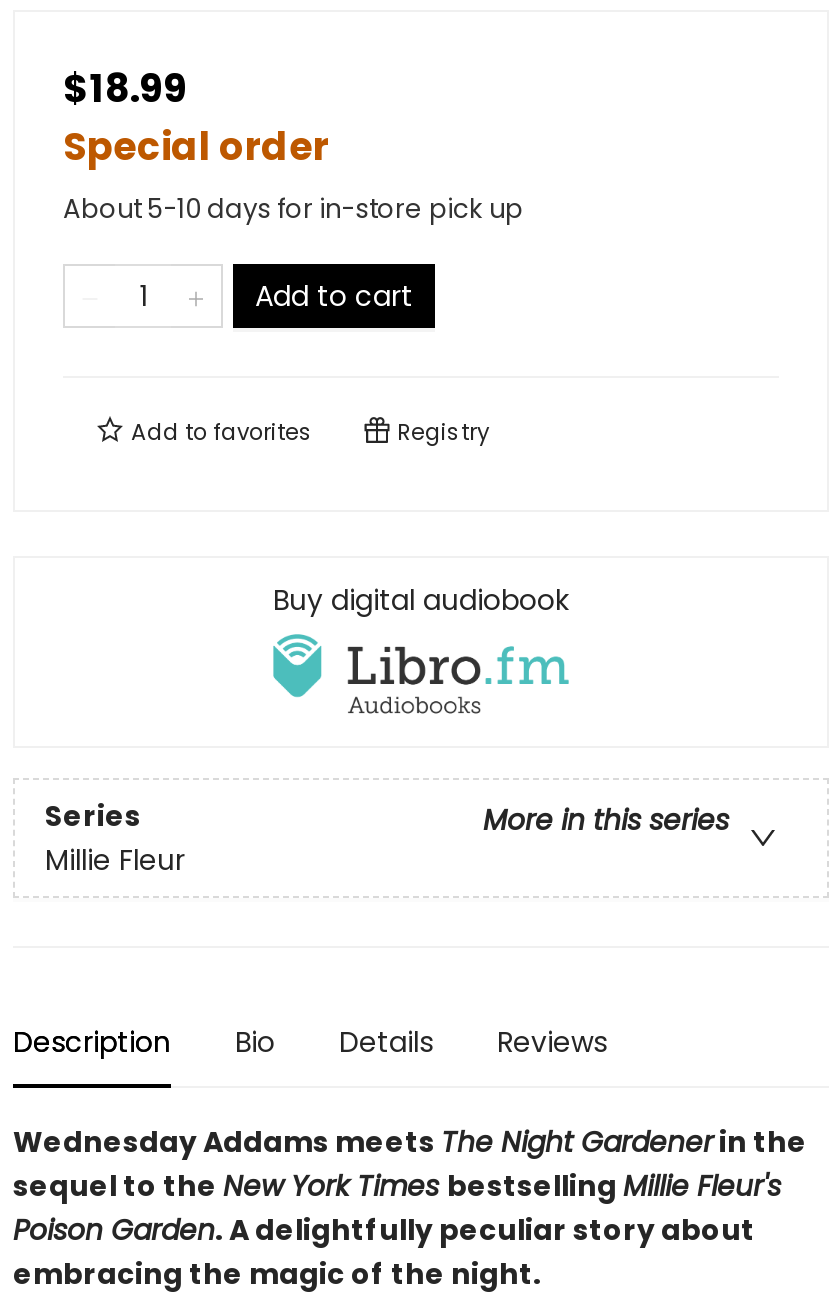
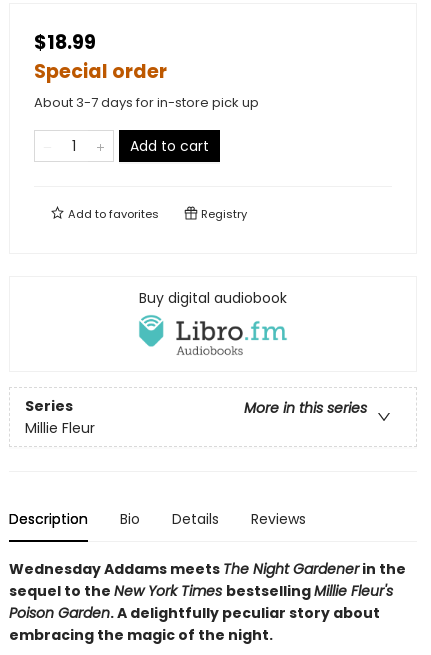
- About 5-10 days for in-store pick up
+ About 3-7 days for in-store pick up
